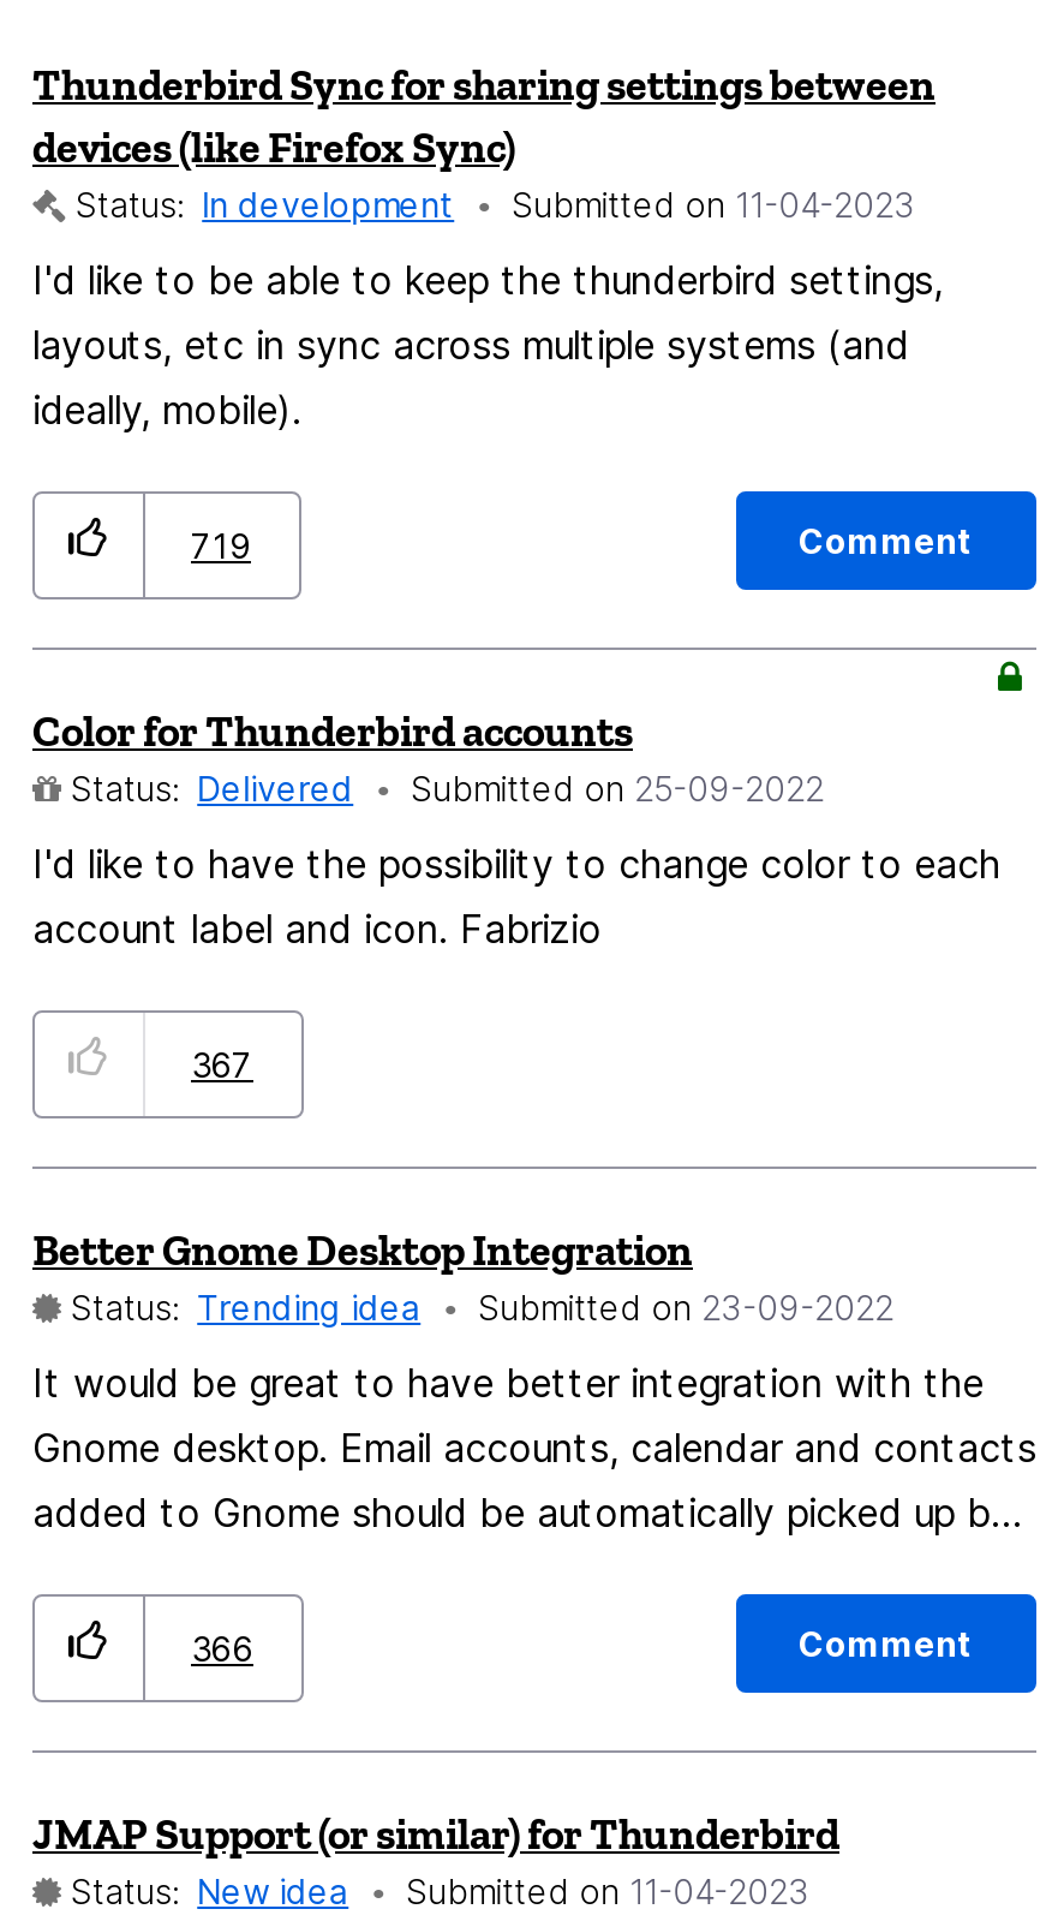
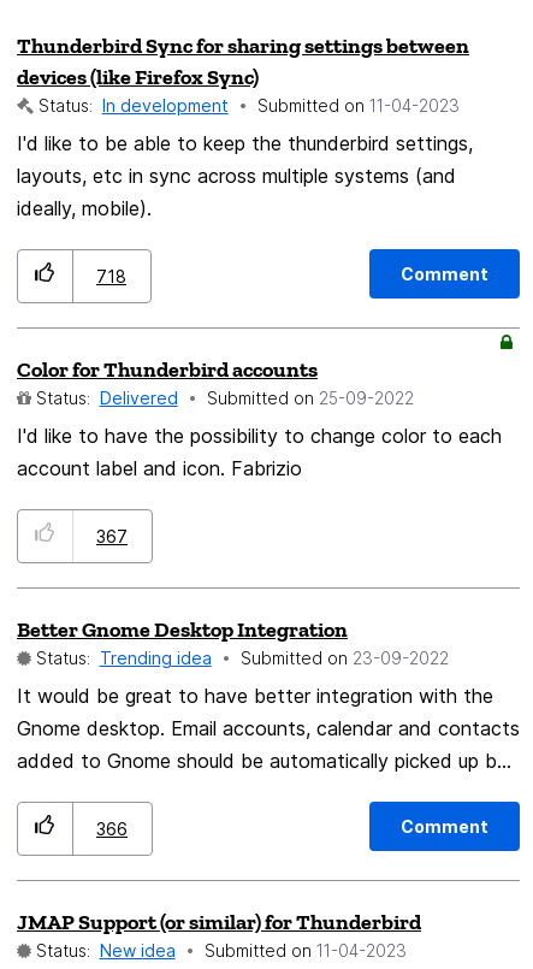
- 719
+ 718
